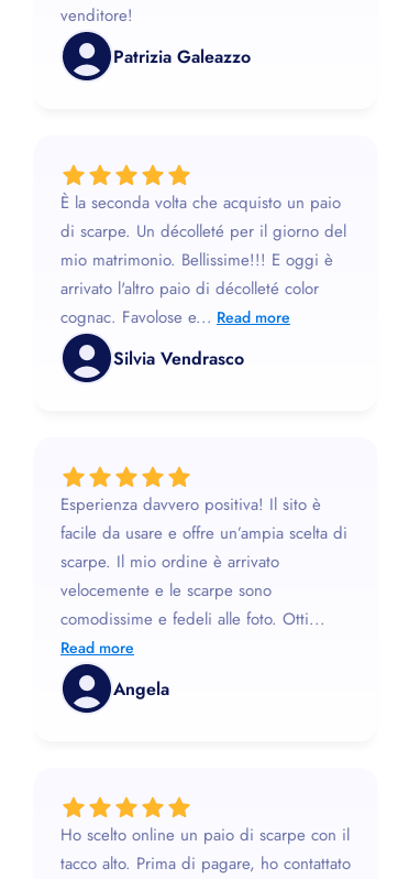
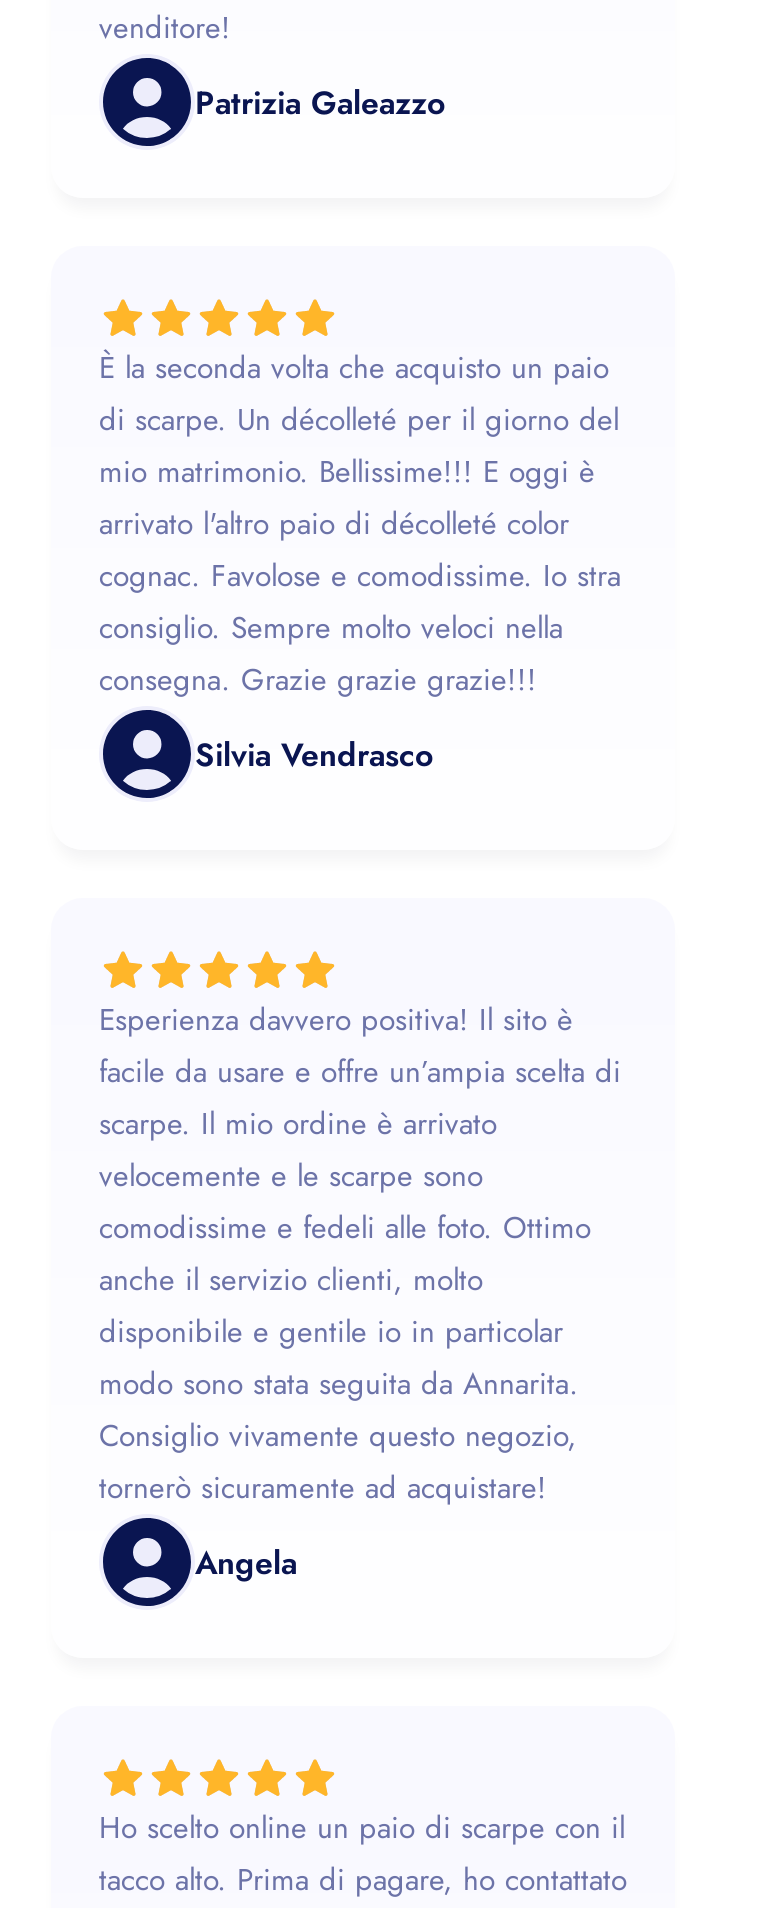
- cognac. Favolose e... Read more
+ cognac. Favolose e comodissime. Io stra
+ consiglio. Sempre molto veloci nella
+ consegna. Grazie grazie grazie!!!

- comodissime e fedeli alle foto. Otti...
- Read more
+ comodissime e fedeli alle foto. Ottimo
+ anche il servizio clienti, molto
+ disponibile e gentile io in particolar
+ modo sono stata seguita da Annarita.
+ Consiglio vivamente questo negozio,
+ tornerò sicuramente ad acquistare!
